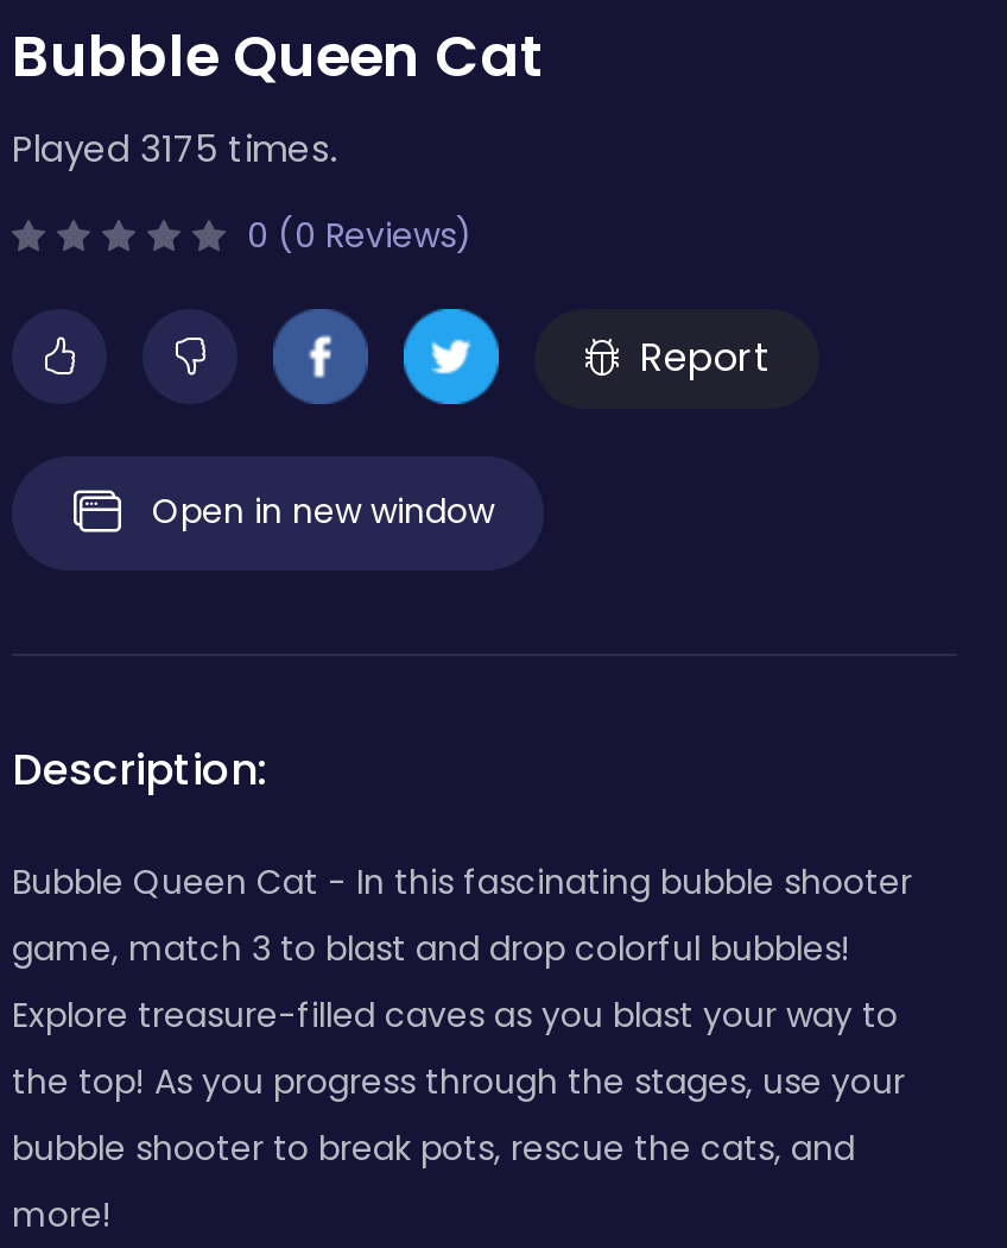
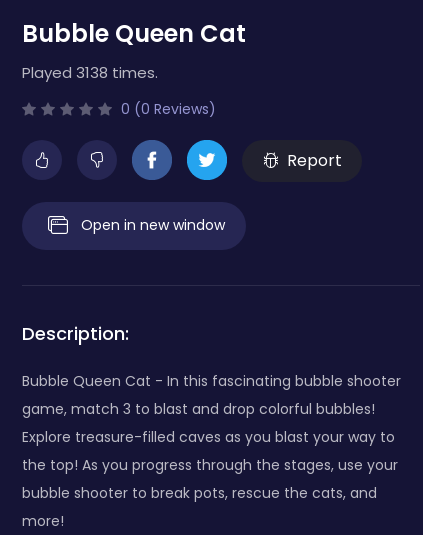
- Played 3175 times.
+ Played 3138 times.
